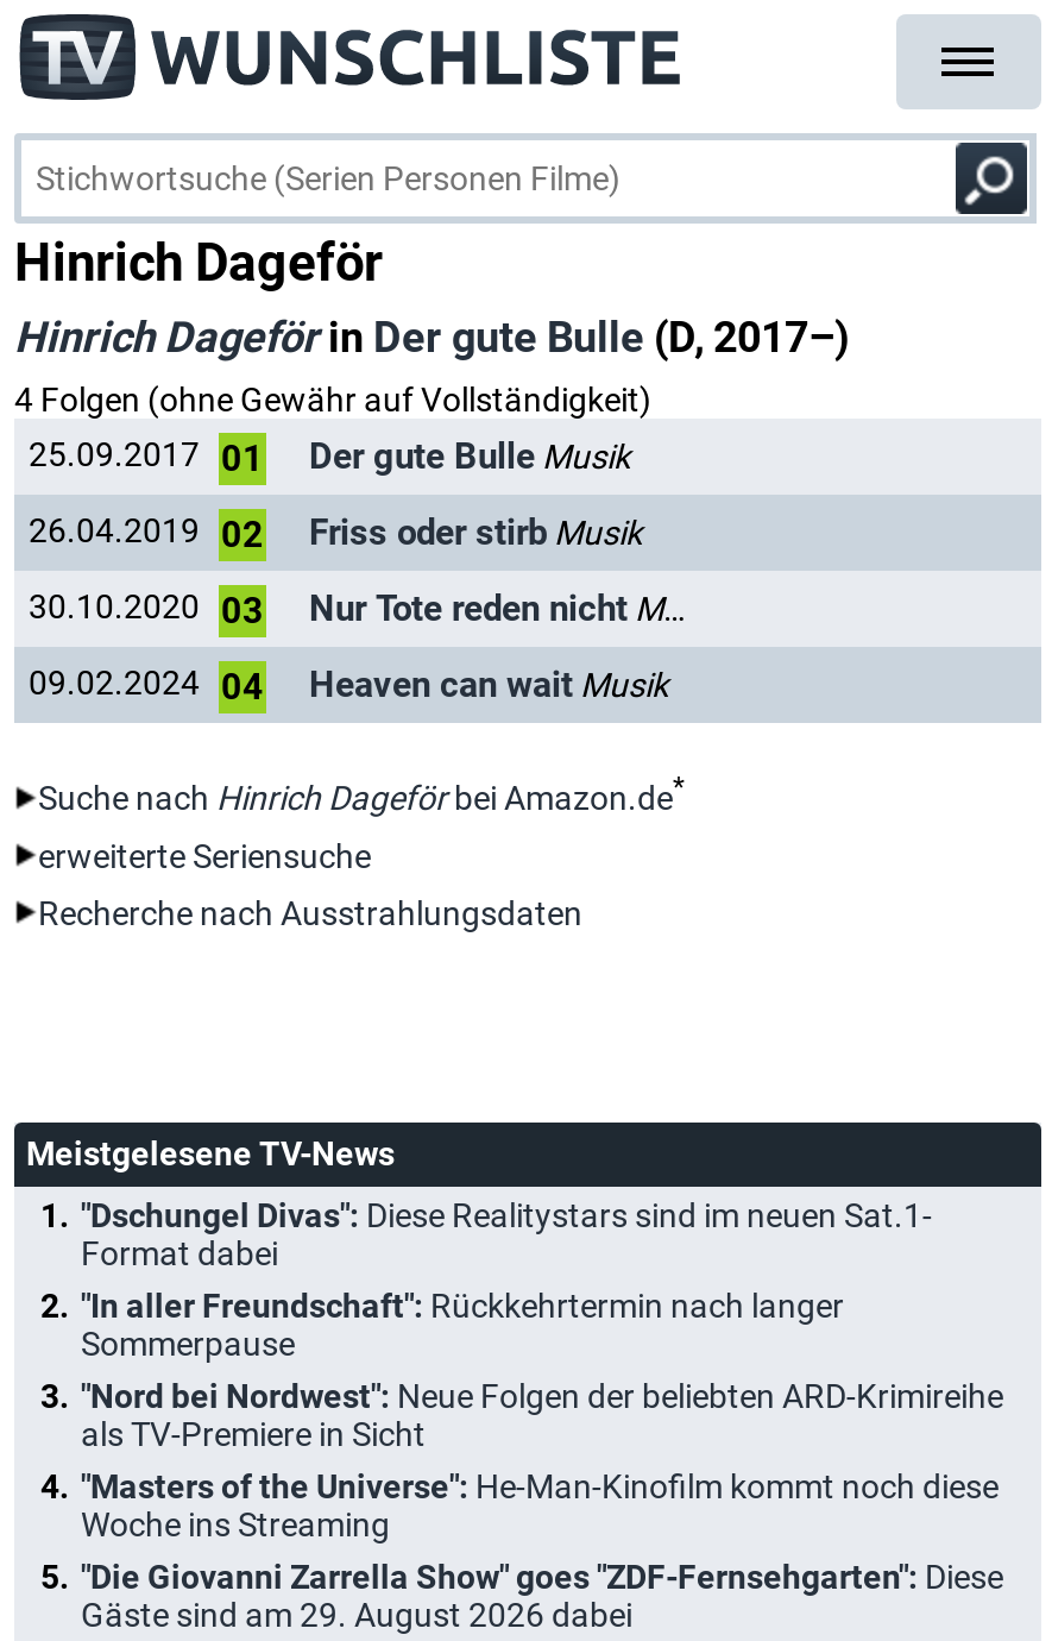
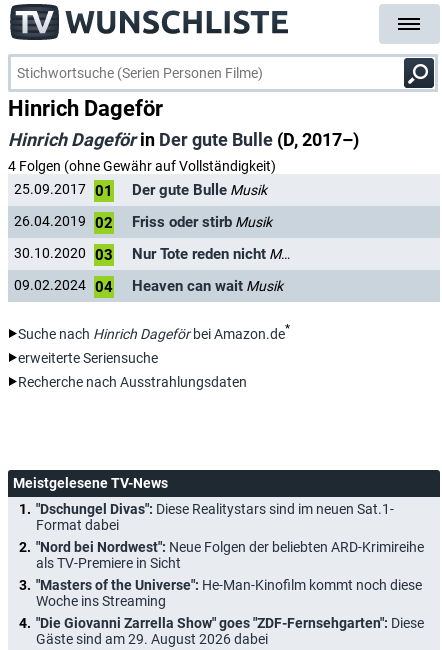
- "In aller Freundschaft": Rückkehrtermin nach langer
- Sommerpause
